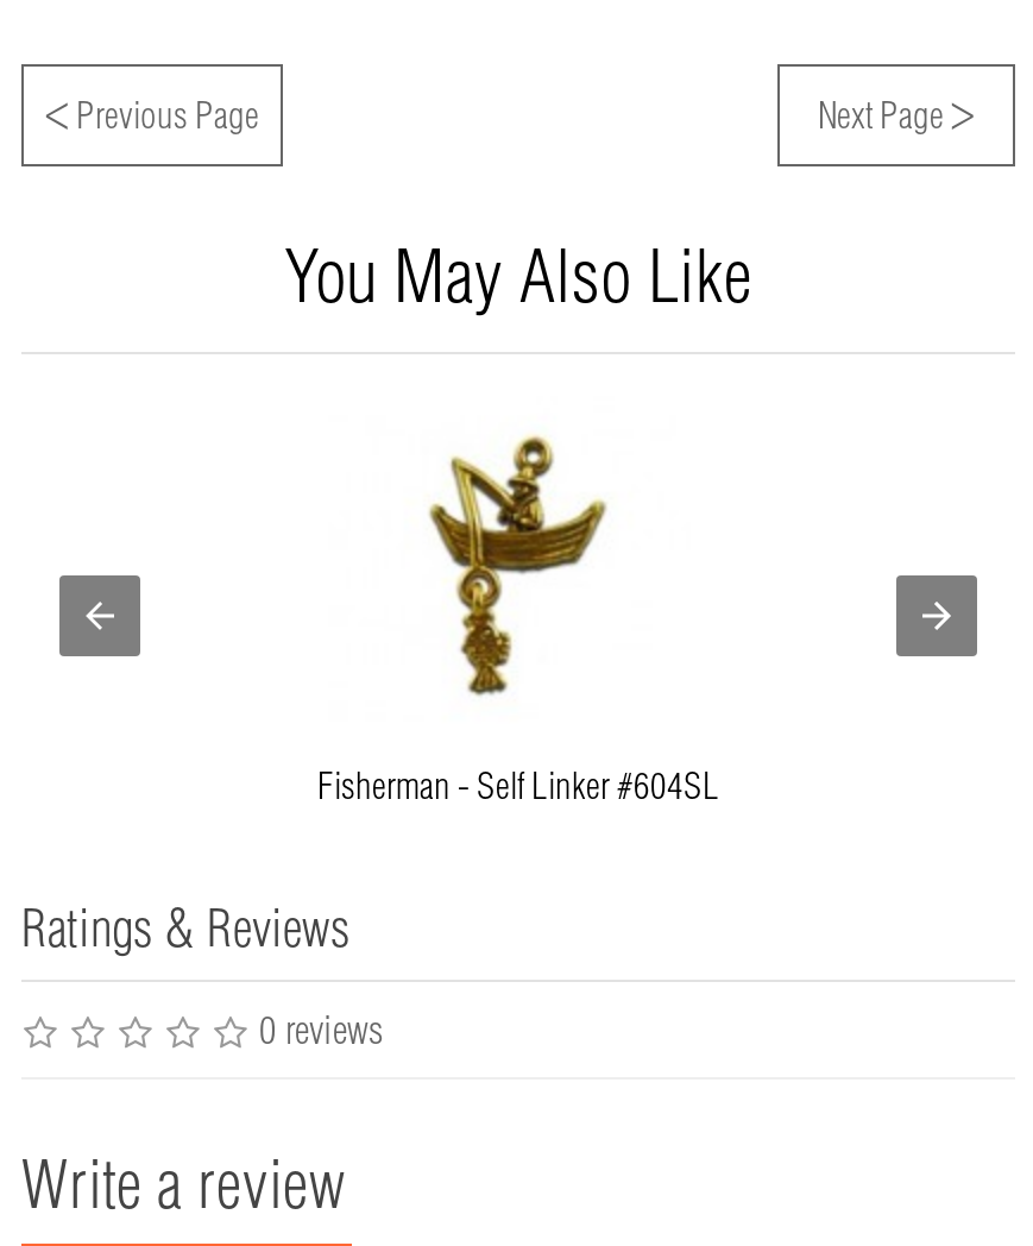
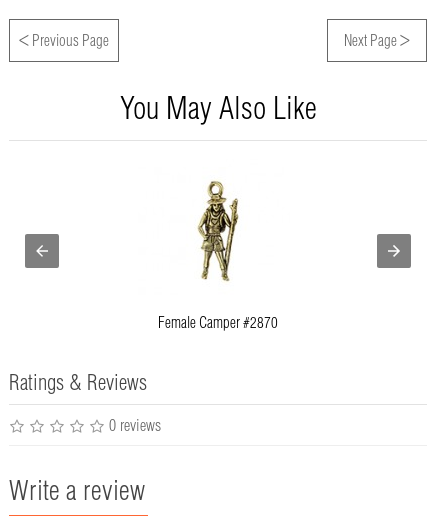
- [image]
- Fisherman - Self Linker #604SL
+ [image]
+ Female Camper #2870
